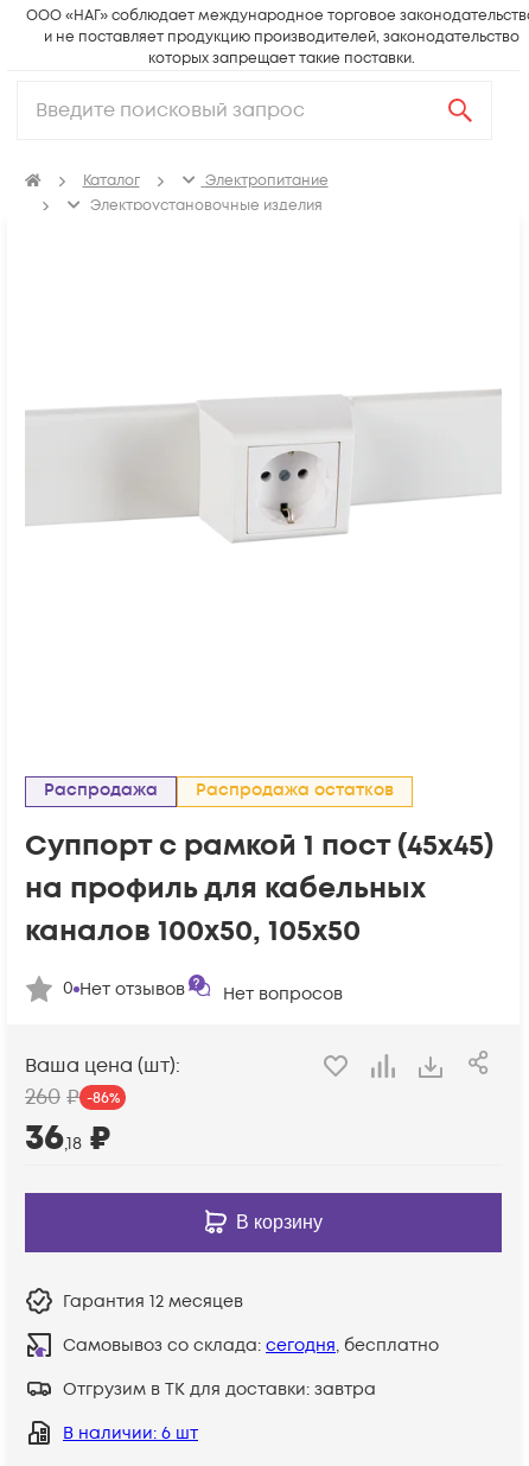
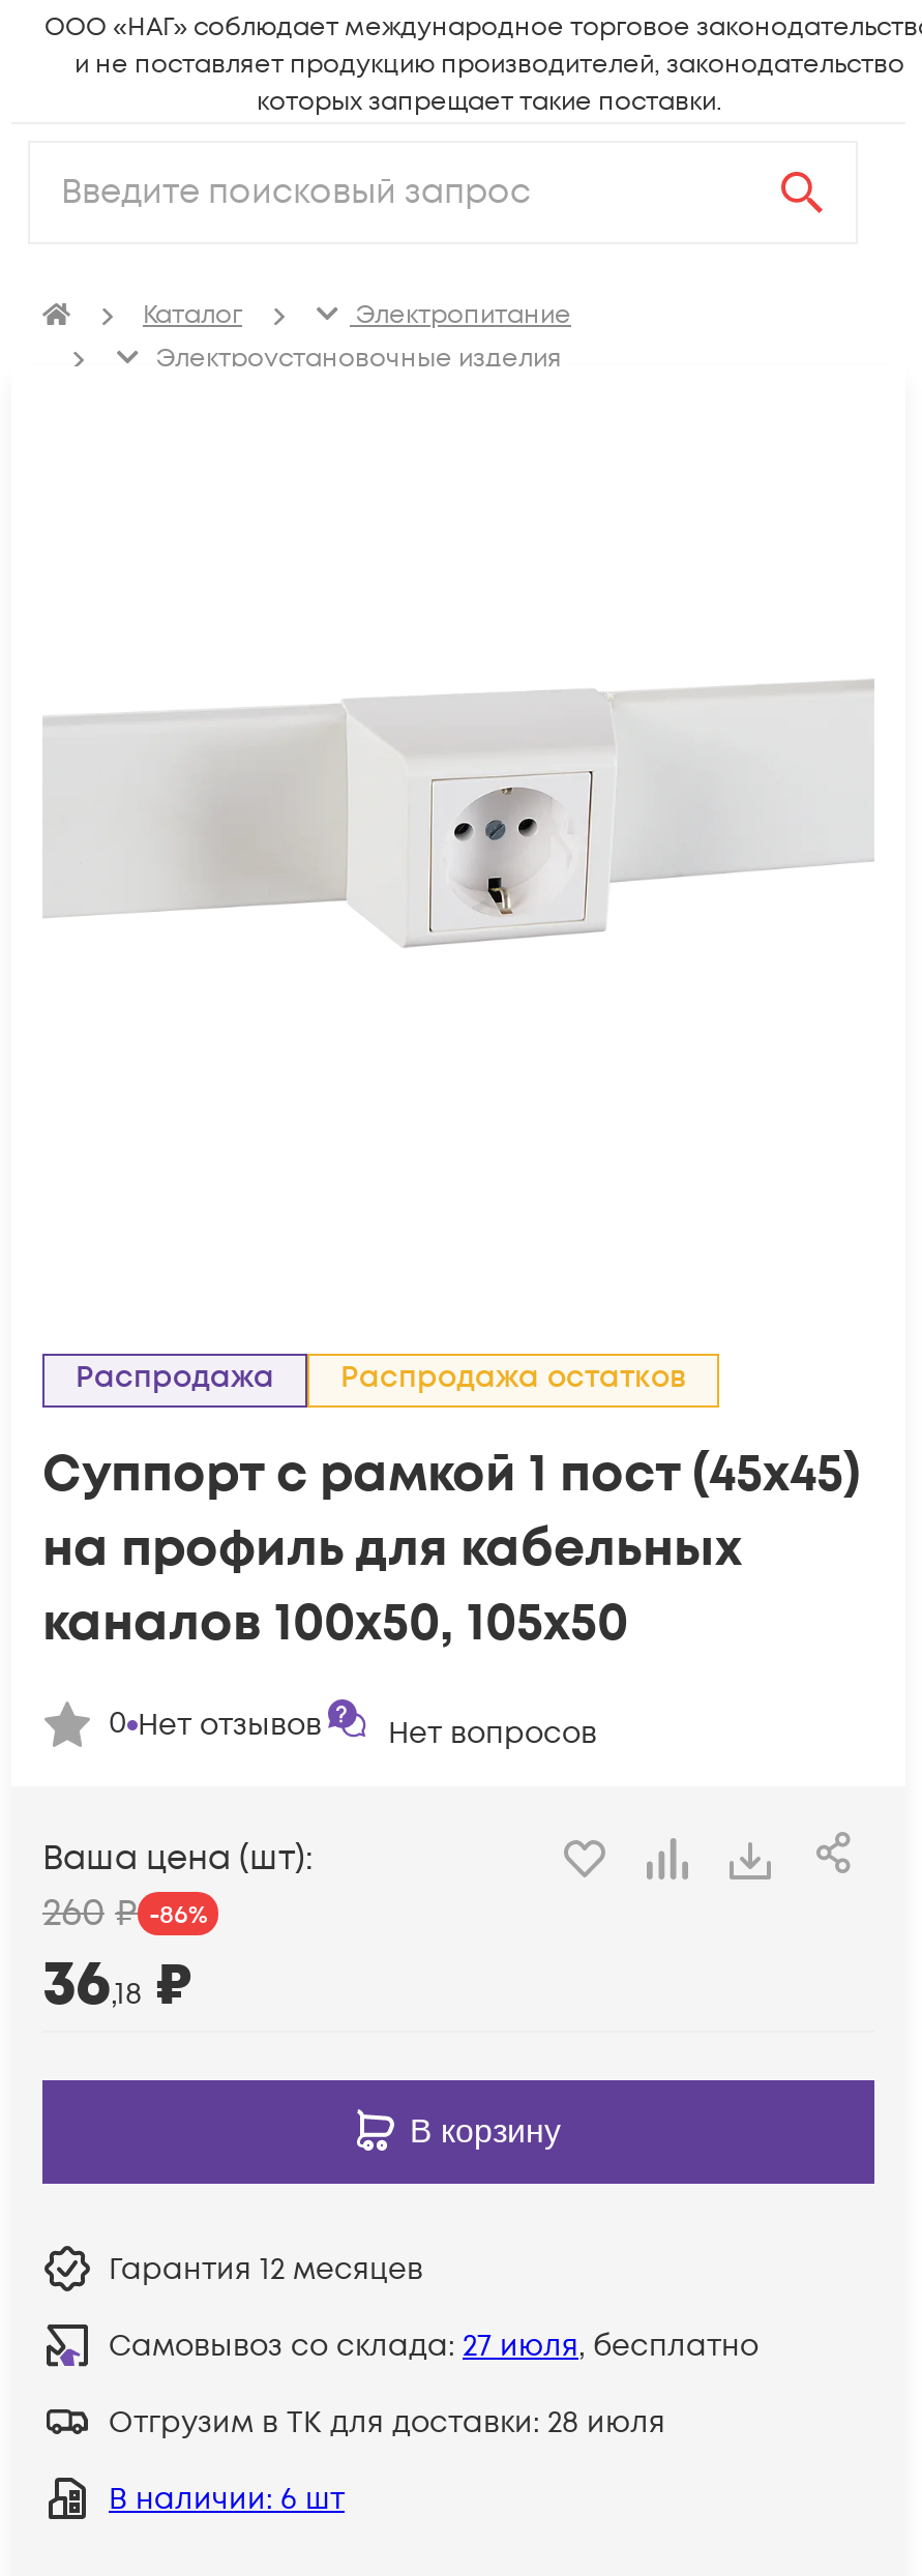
- Самовывоз со склада: сегодня, бесплатно
+ Самовывоз со склада: 27 июля, бесплатно

- Отгрузим в ТК для доставки: завтра
+ Отгрузим в ТК для доставки: 28 июля
